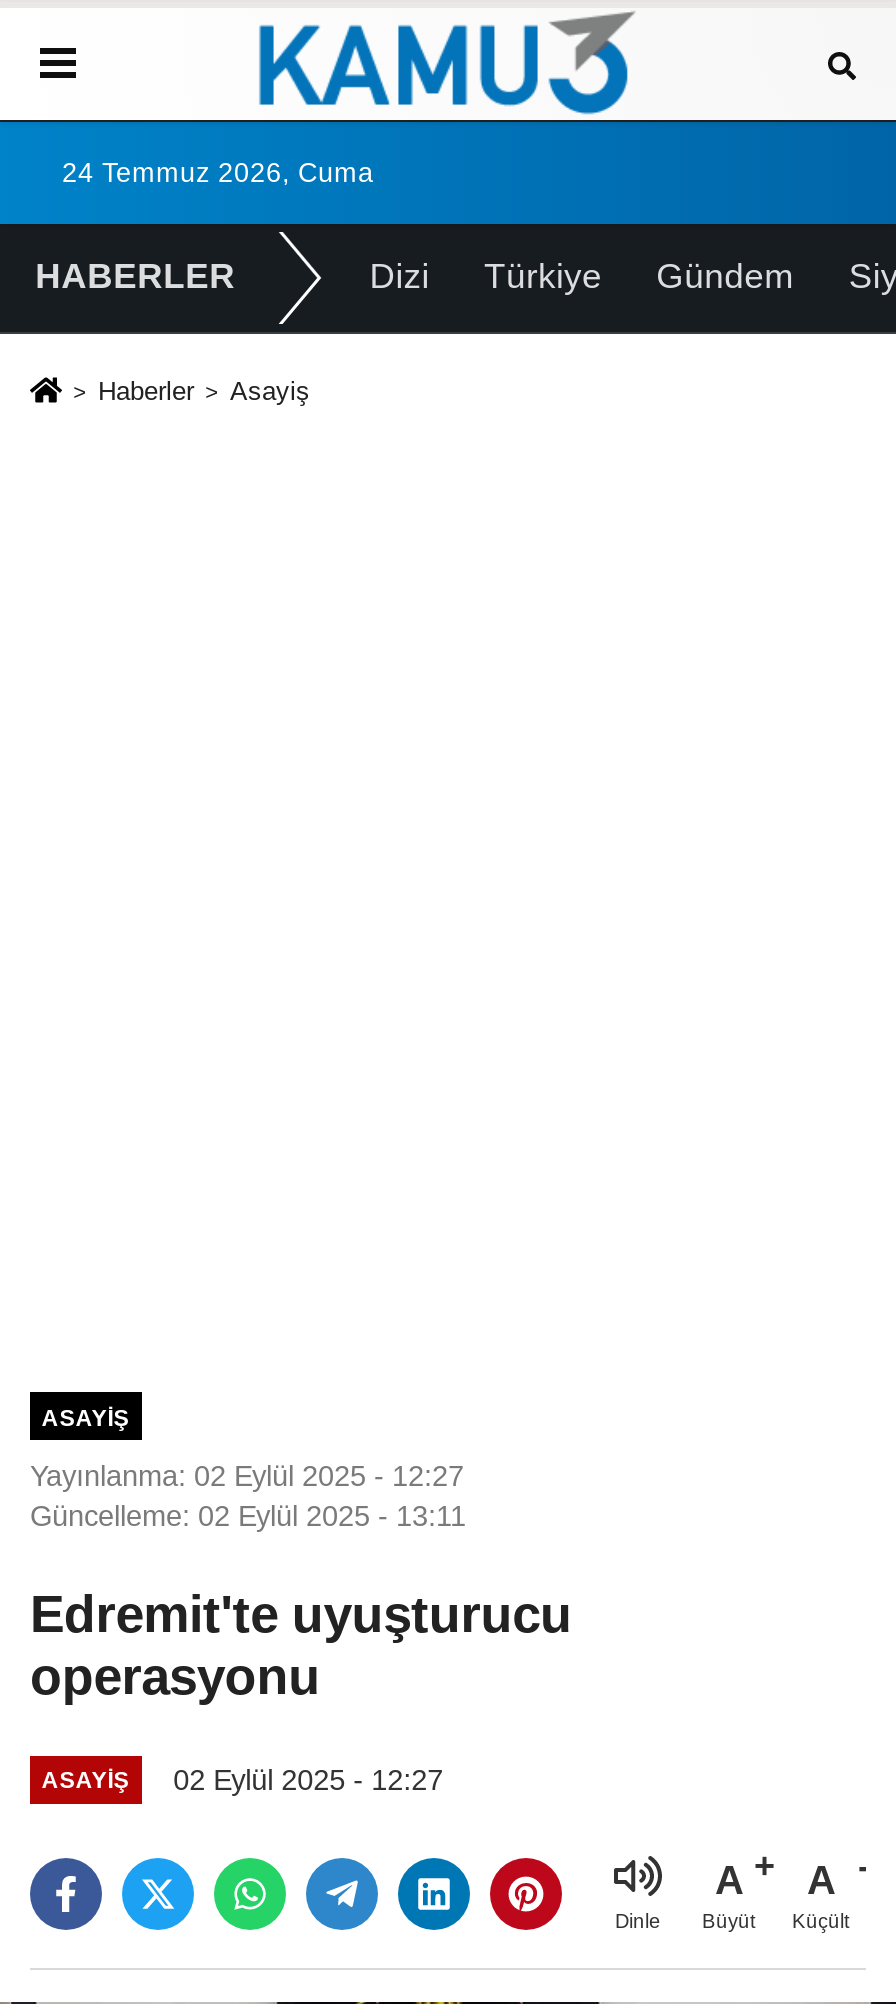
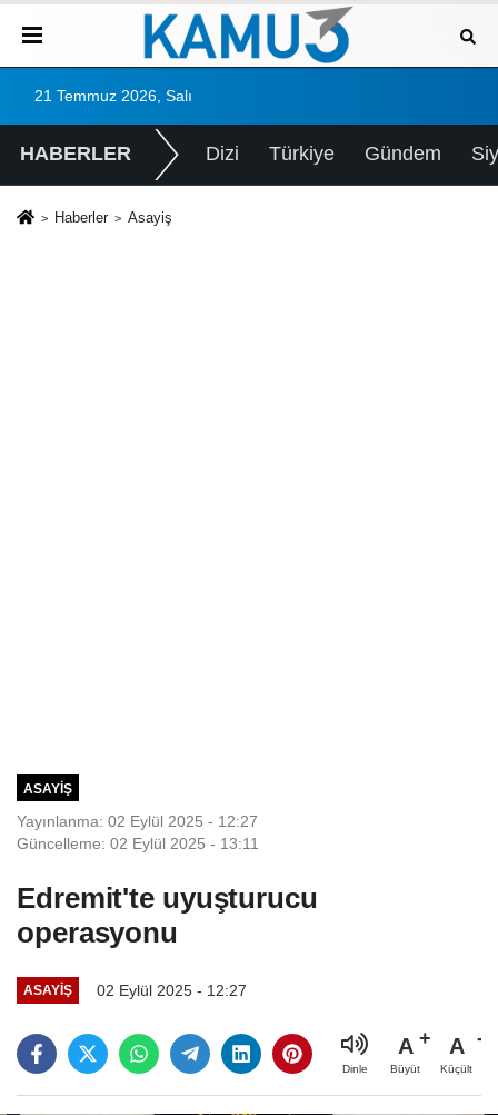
- 24 Temmuz 2026, Cuma
+ 21 Temmuz 2026, Salı
